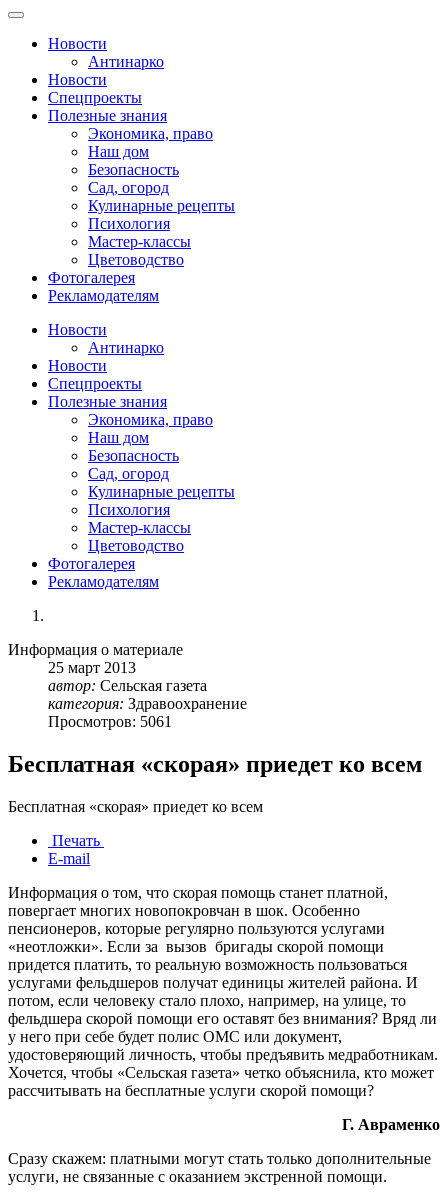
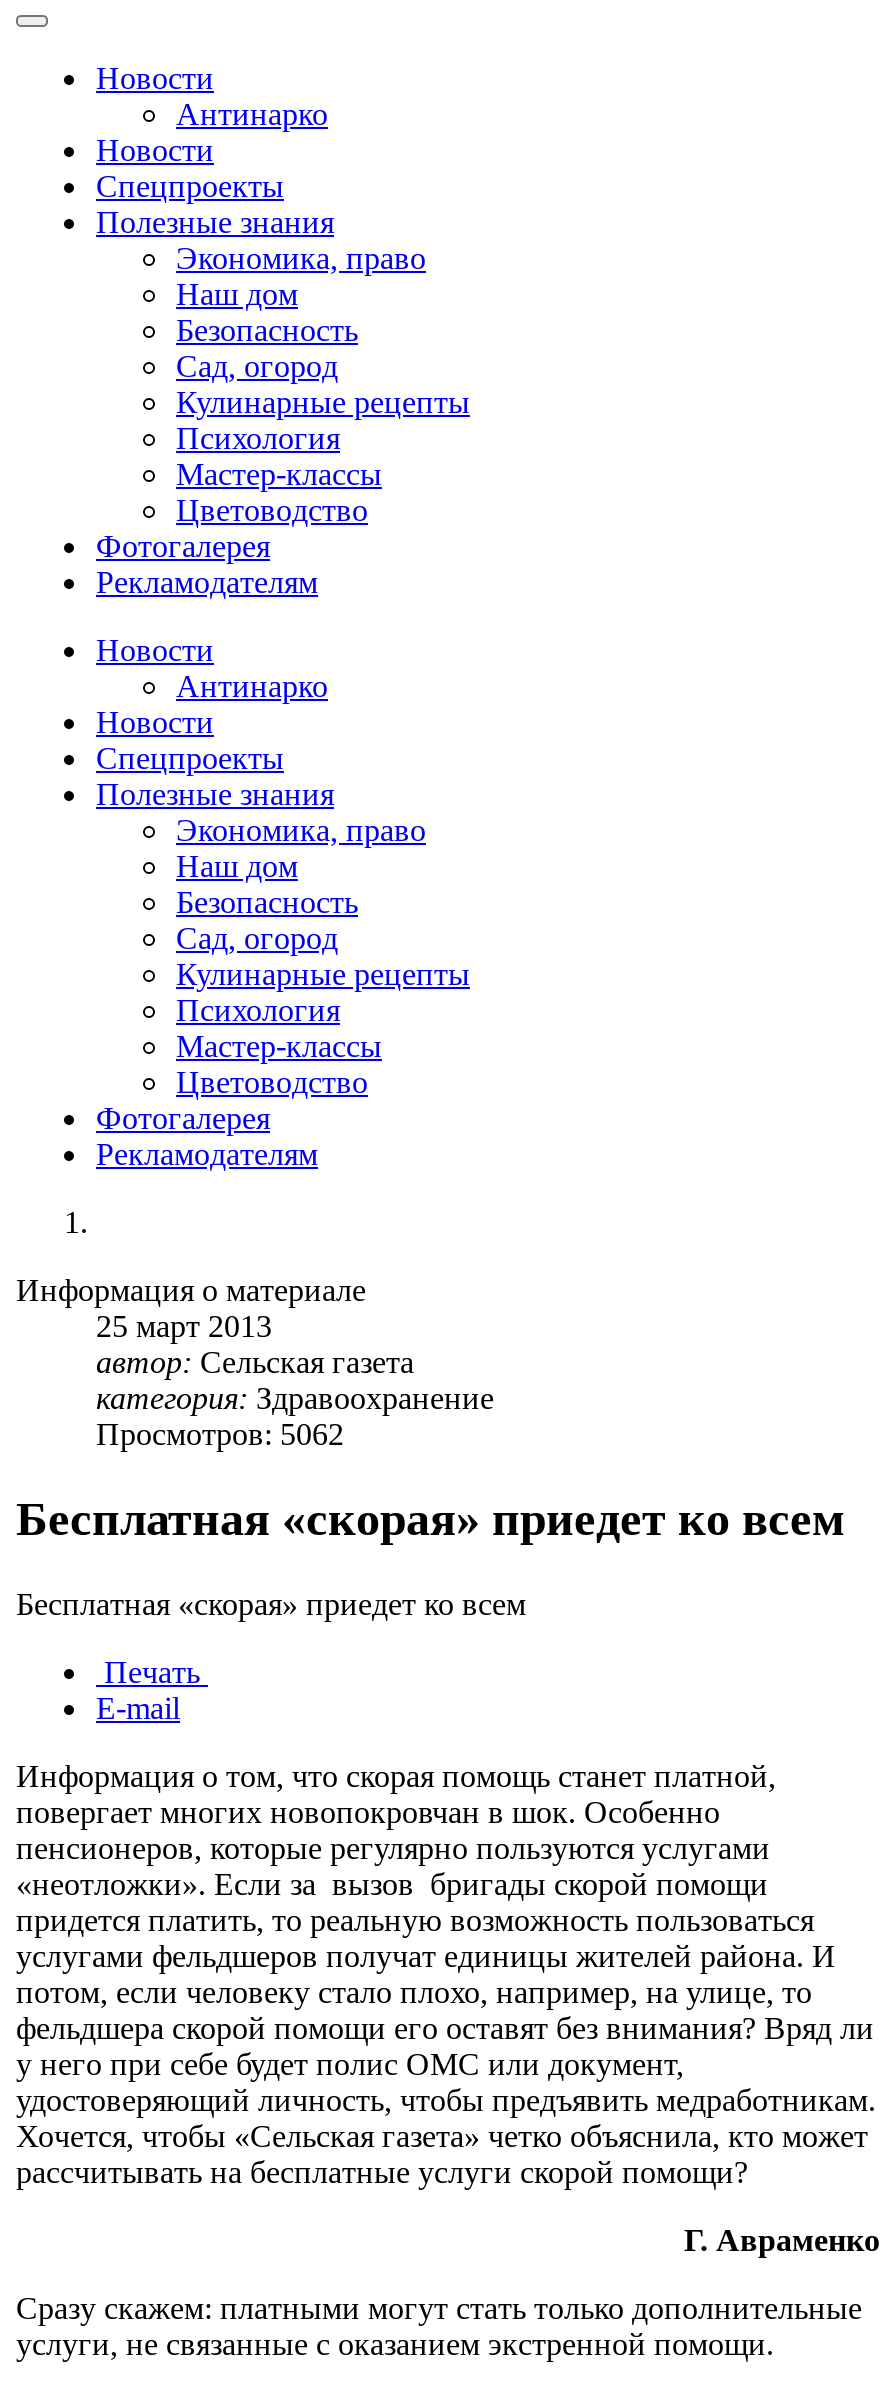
- Просмотров: 5061
+ Просмотров: 5062
